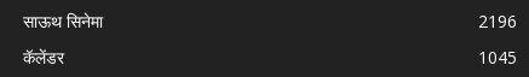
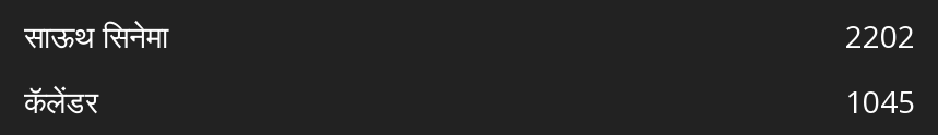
- 2196
+ 2202
